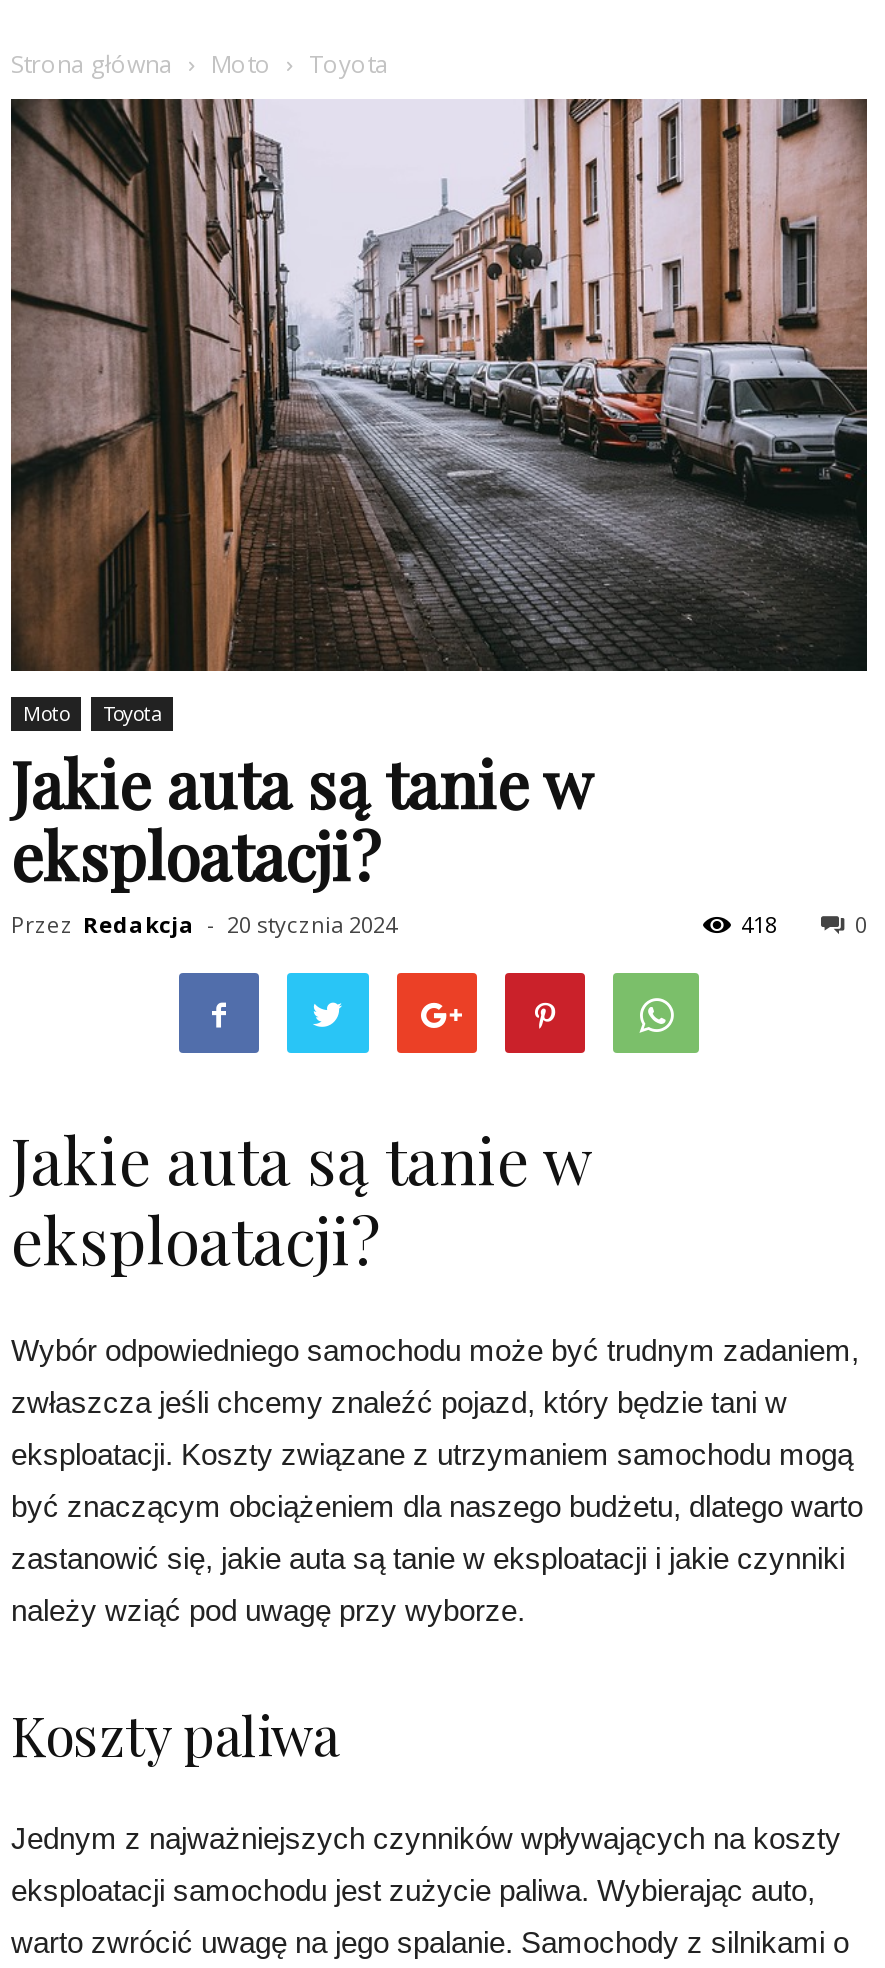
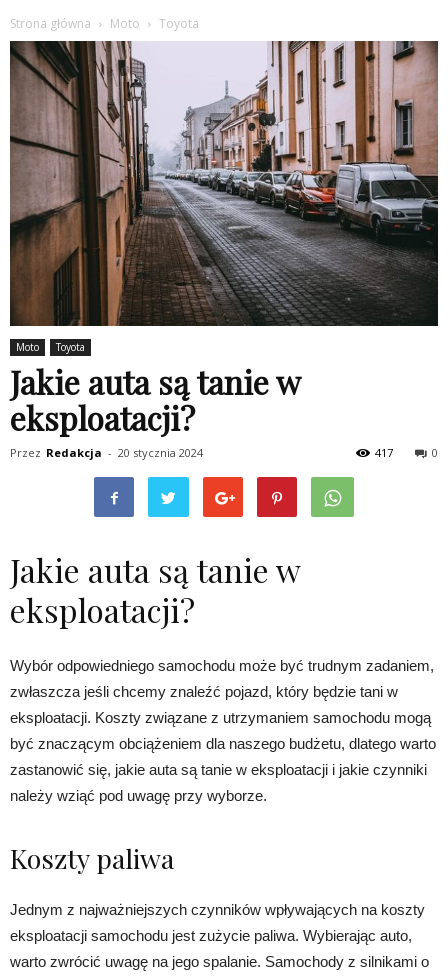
- 418
+ 417
